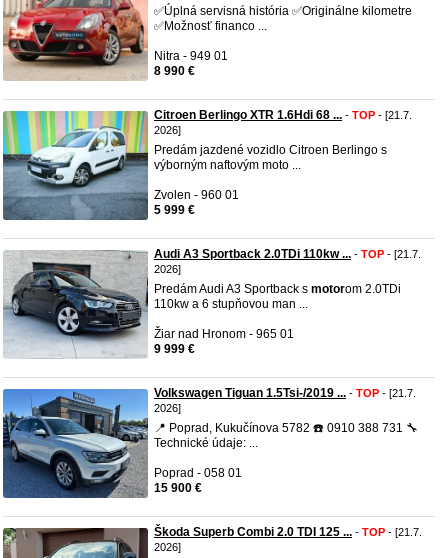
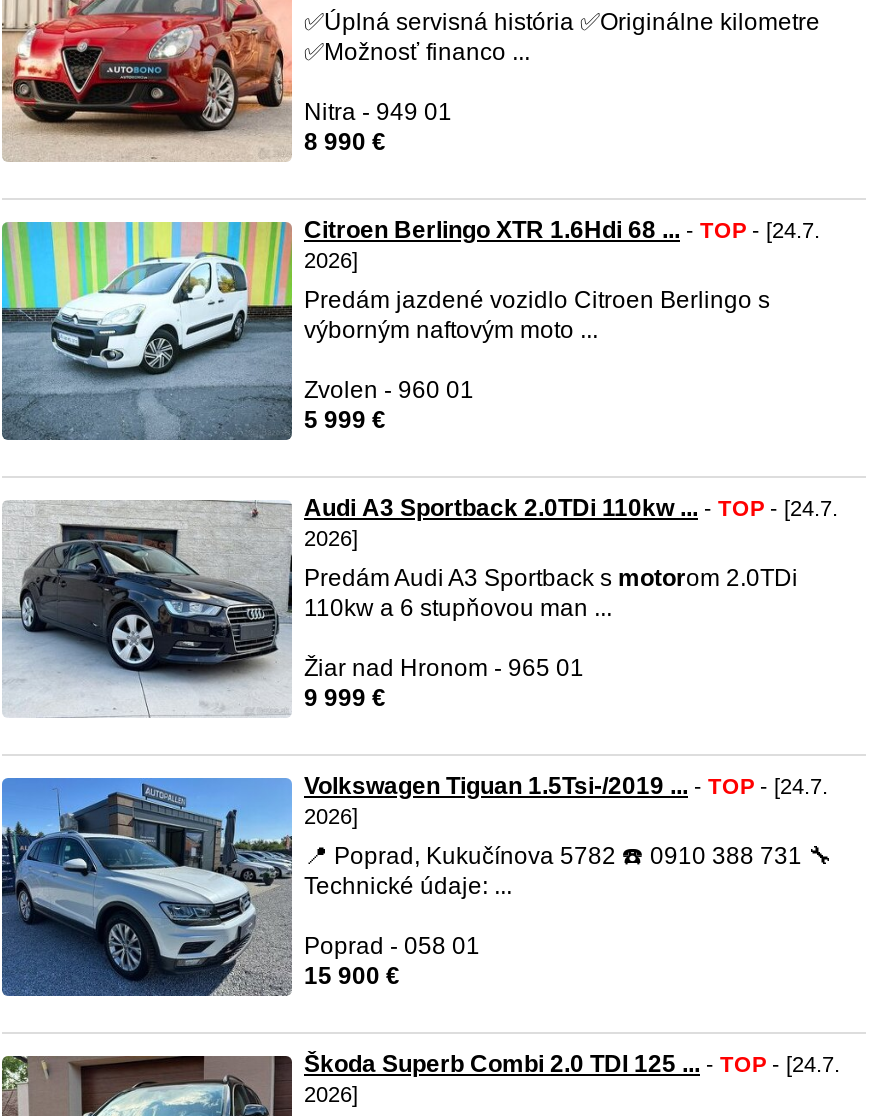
- Citroen Berlingo XTR 1.6Hdi 68 ... - TOP - [21.7.
+ Citroen Berlingo XTR 1.6Hdi 68 ... - TOP - [24.7.

- Audi A3 Sportback 2.0TDi 110kw ... - TOP - [21.7.
+ Audi A3 Sportback 2.0TDi 110kw ... - TOP - [24.7.

- Volkswagen Tiguan 1.5Tsi-/2019 ... - TOP - [21.7.
+ Volkswagen Tiguan 1.5Tsi-/2019 ... - TOP - [24.7.

- Škoda Superb Combi 2.0 TDI 125 ... - TOP - [21.7.
+ Škoda Superb Combi 2.0 TDI 125 ... - TOP - [24.7.
